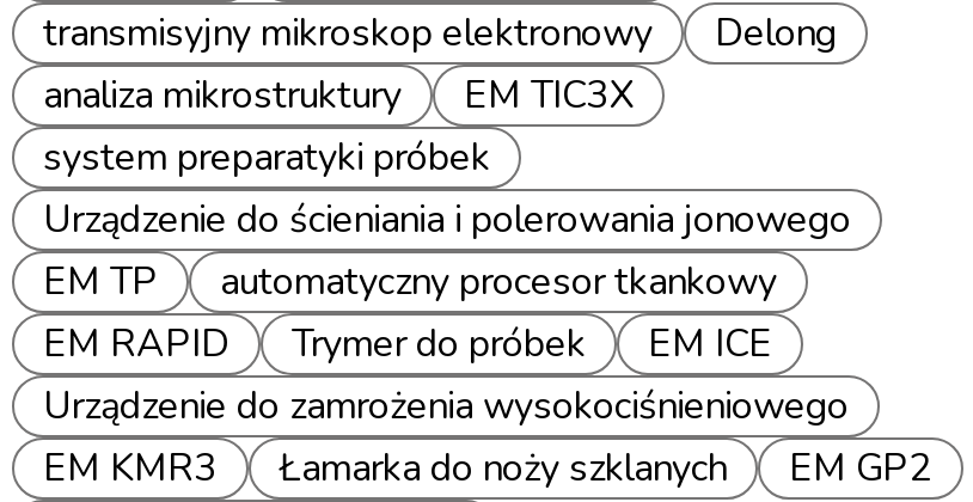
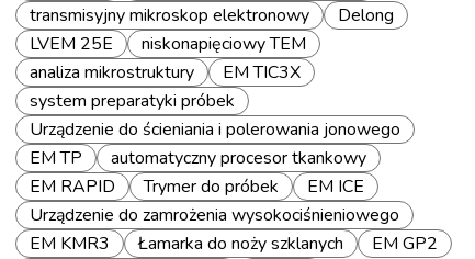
+ LVEM 25E
+ niskonapięciowy TEM
